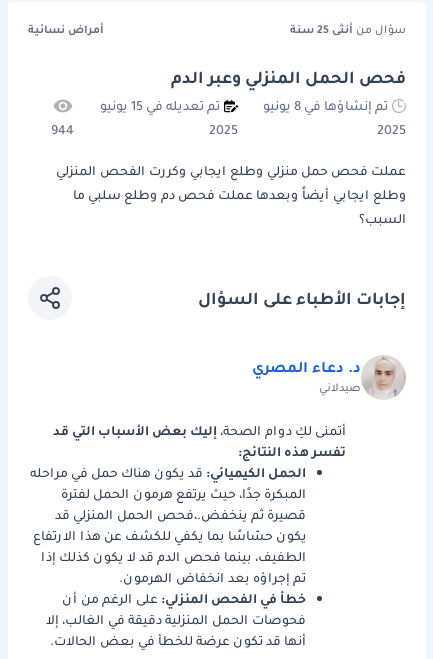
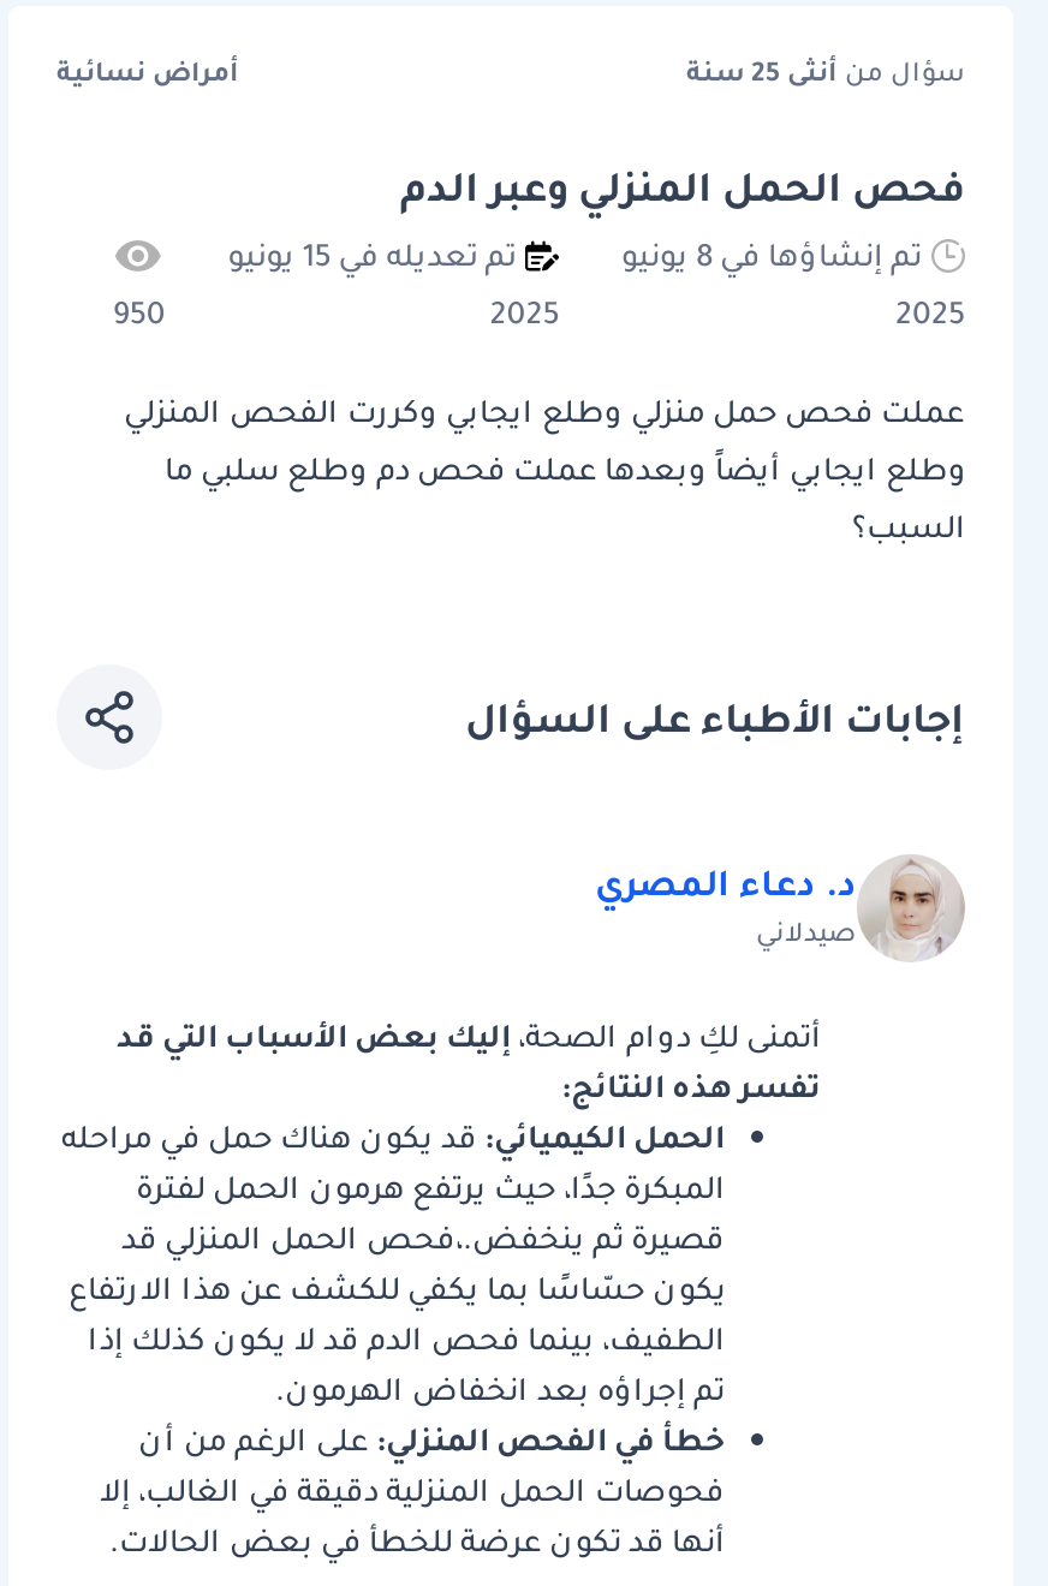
- 944
+ 950
